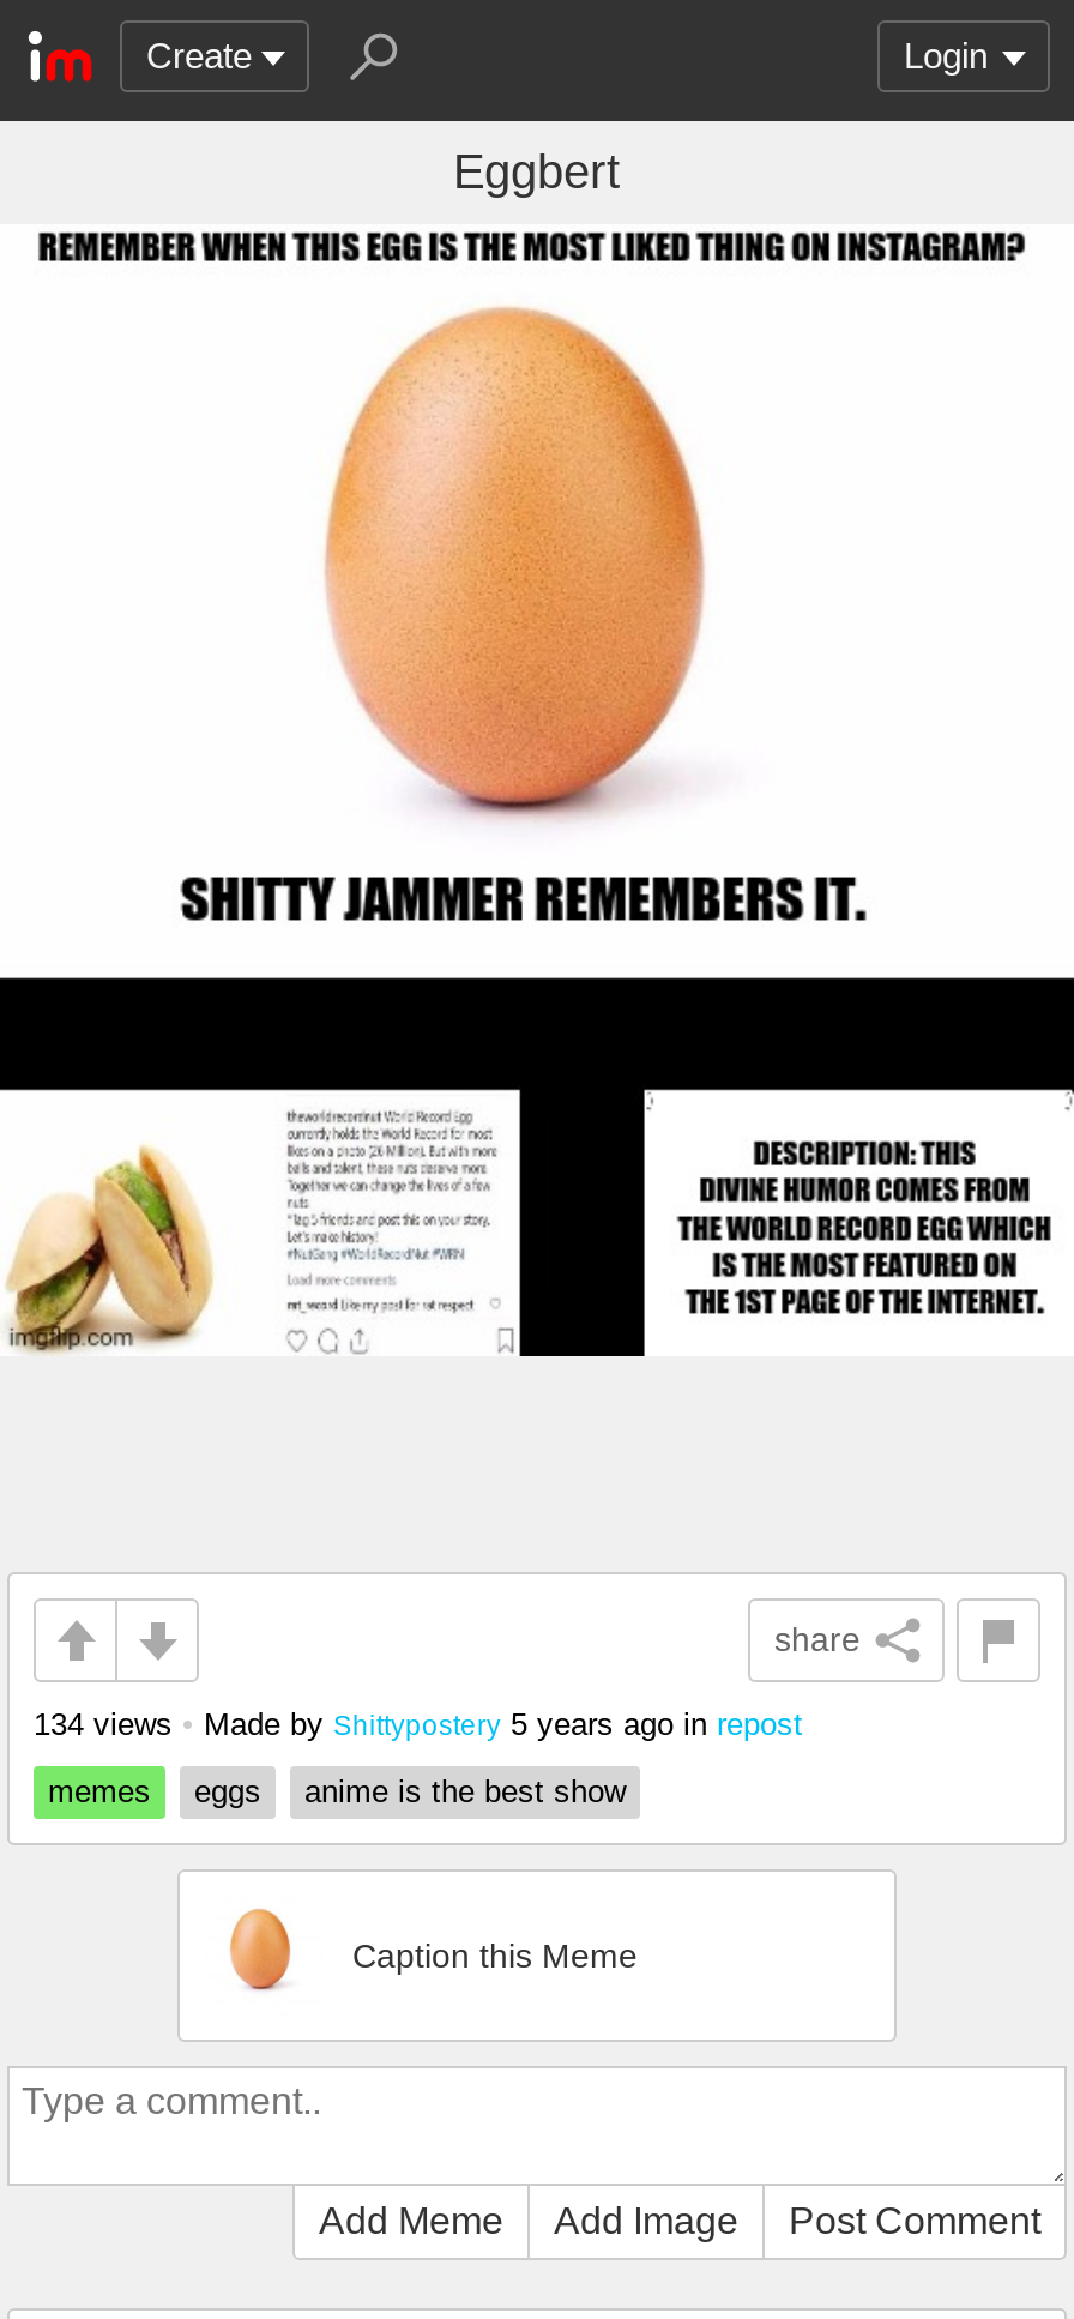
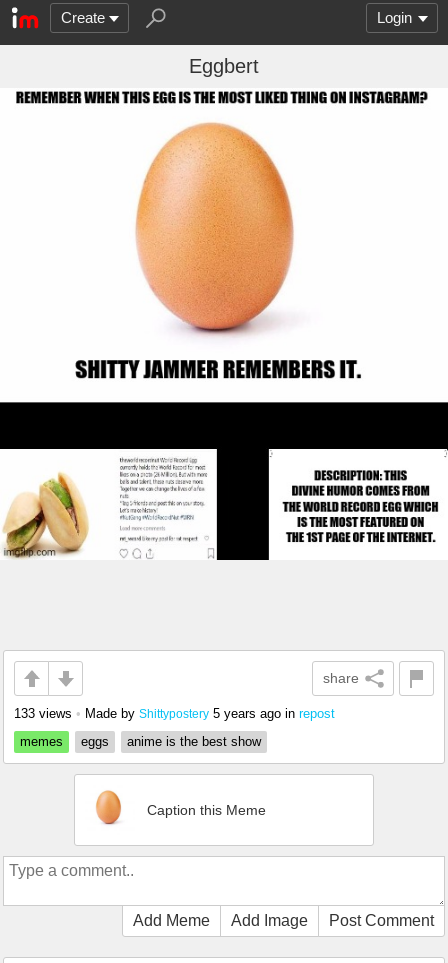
- 134 views • Made by Shittypostery 5 years ago in repost
+ 133 views • Made by Shittypostery 5 years ago in repost
